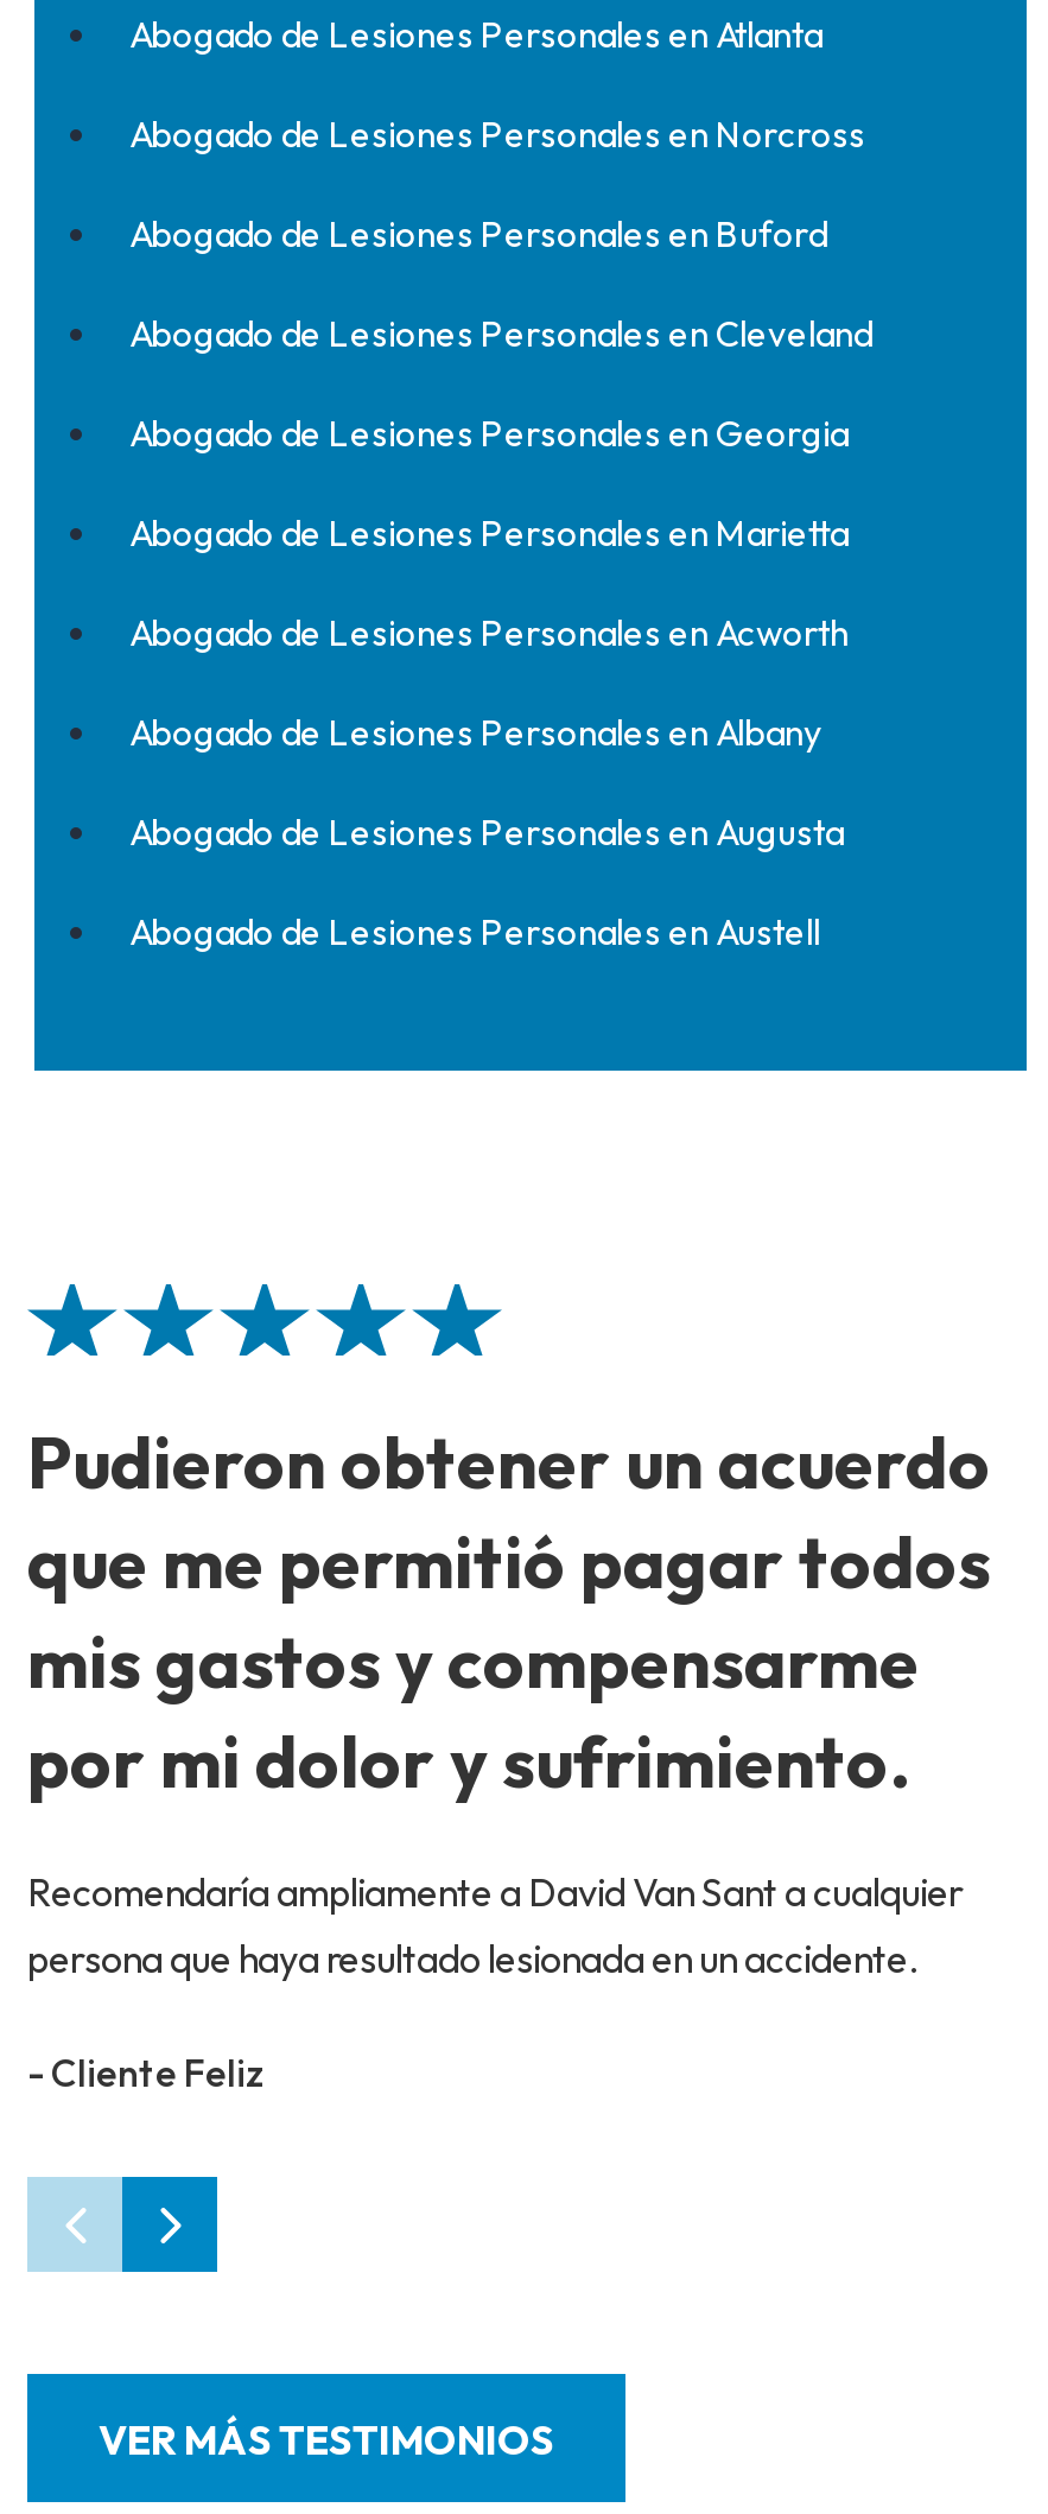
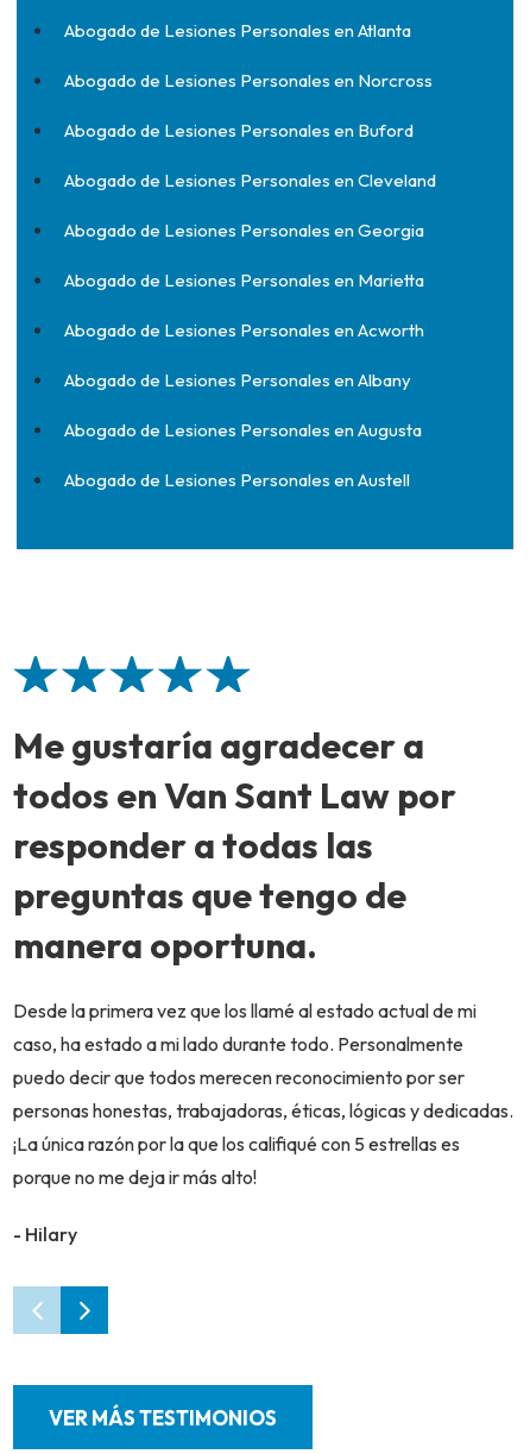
- Pudieron obtener un acuerdo
- que me permitió pagar todos
- mis gastos y compensarme
- por mi dolor y sufrimiento.
+ Me gustaría agradecer a
+ todos en Van Sant Law por
+ responder a todas las
+ preguntas que tengo de
+ manera oportuna.

- Recomendaría ampliamente a David Van Sant a cualquier
- persona que haya resultado lesionada en un accidente.
+ Desde la primera vez que los llamé al estado actual de mi
+ caso, ha estado a mi lado durante todo. Personalmente
+ puedo decir que todos merecen reconocimiento por ser
+ personas honestas, trabajadoras, éticas, lógicas y dedicadas.
+ ¡La única razón por la que los califiqué con 5 estrellas es
+ porque no me deja ir más alto!

- - Cliente Feliz
+ - Hilary
